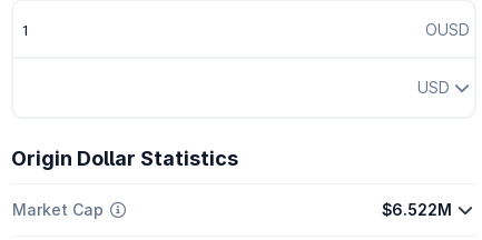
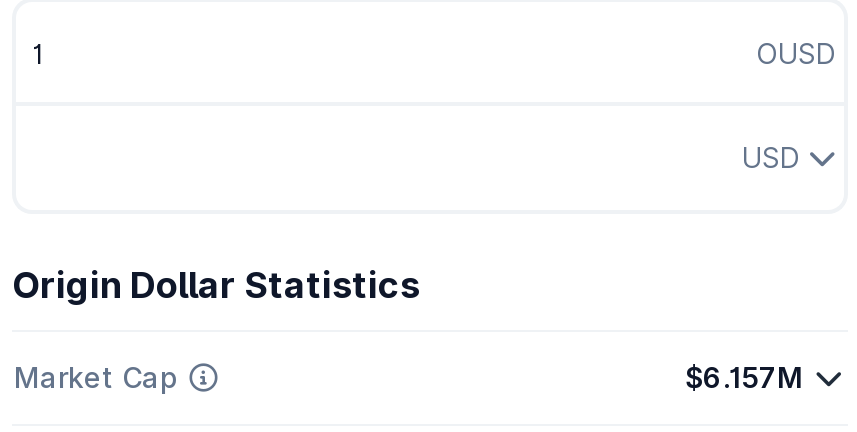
- $6.522M
+ $6.157M
